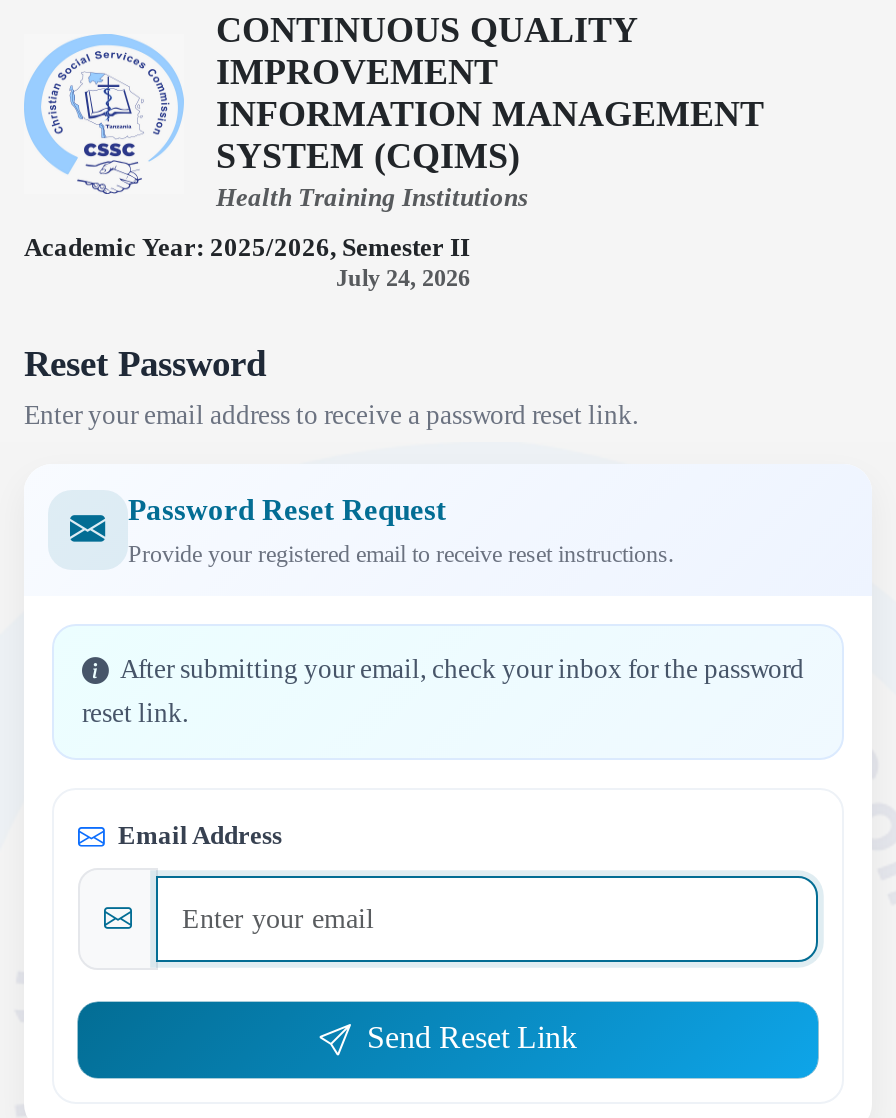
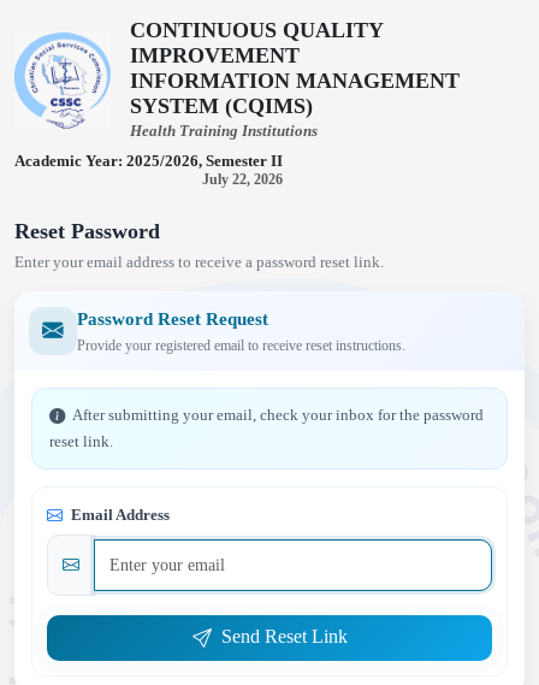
- July 24, 2026
+ July 22, 2026
